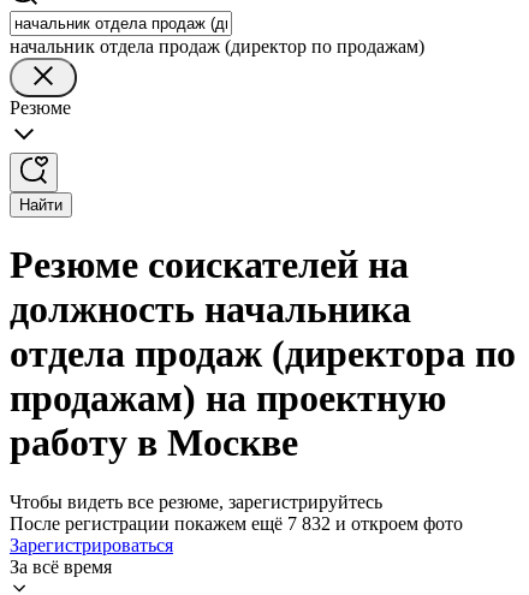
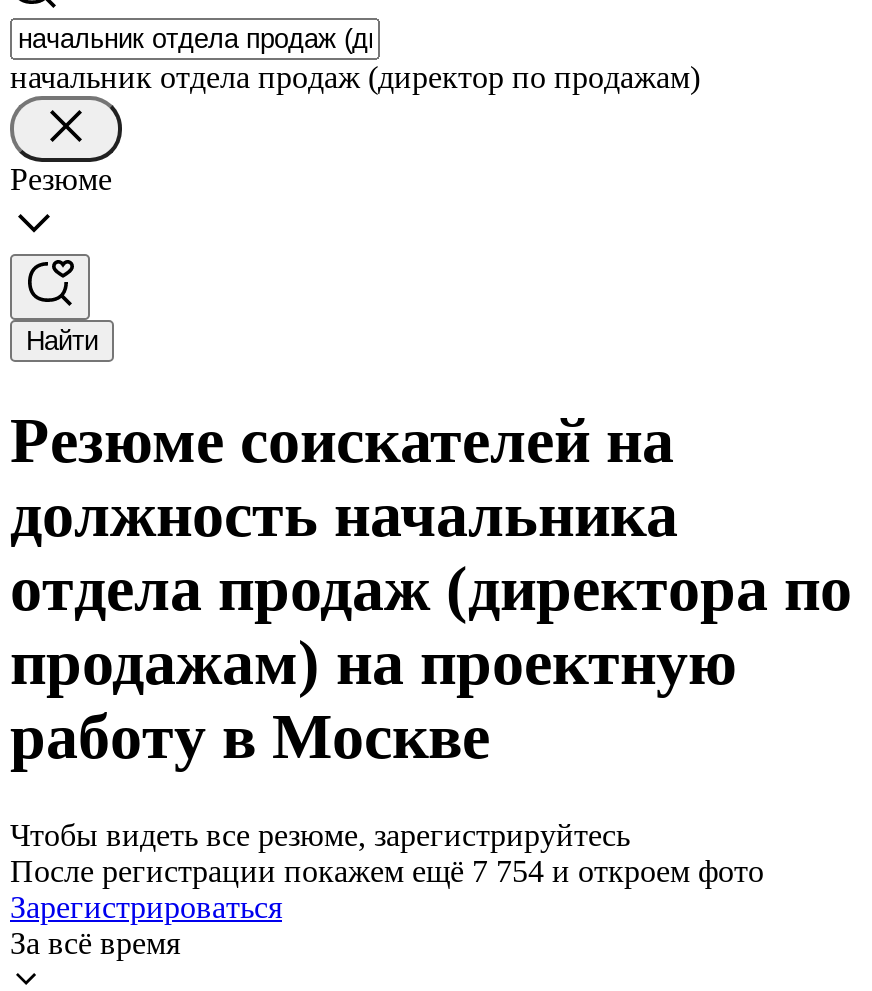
- После регистрации покажем ещё 7 832 и откроем фото
+ После регистрации покажем ещё 7 754 и откроем фото
